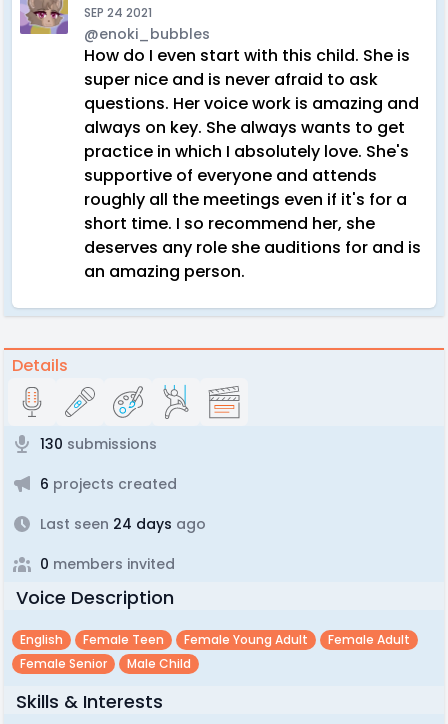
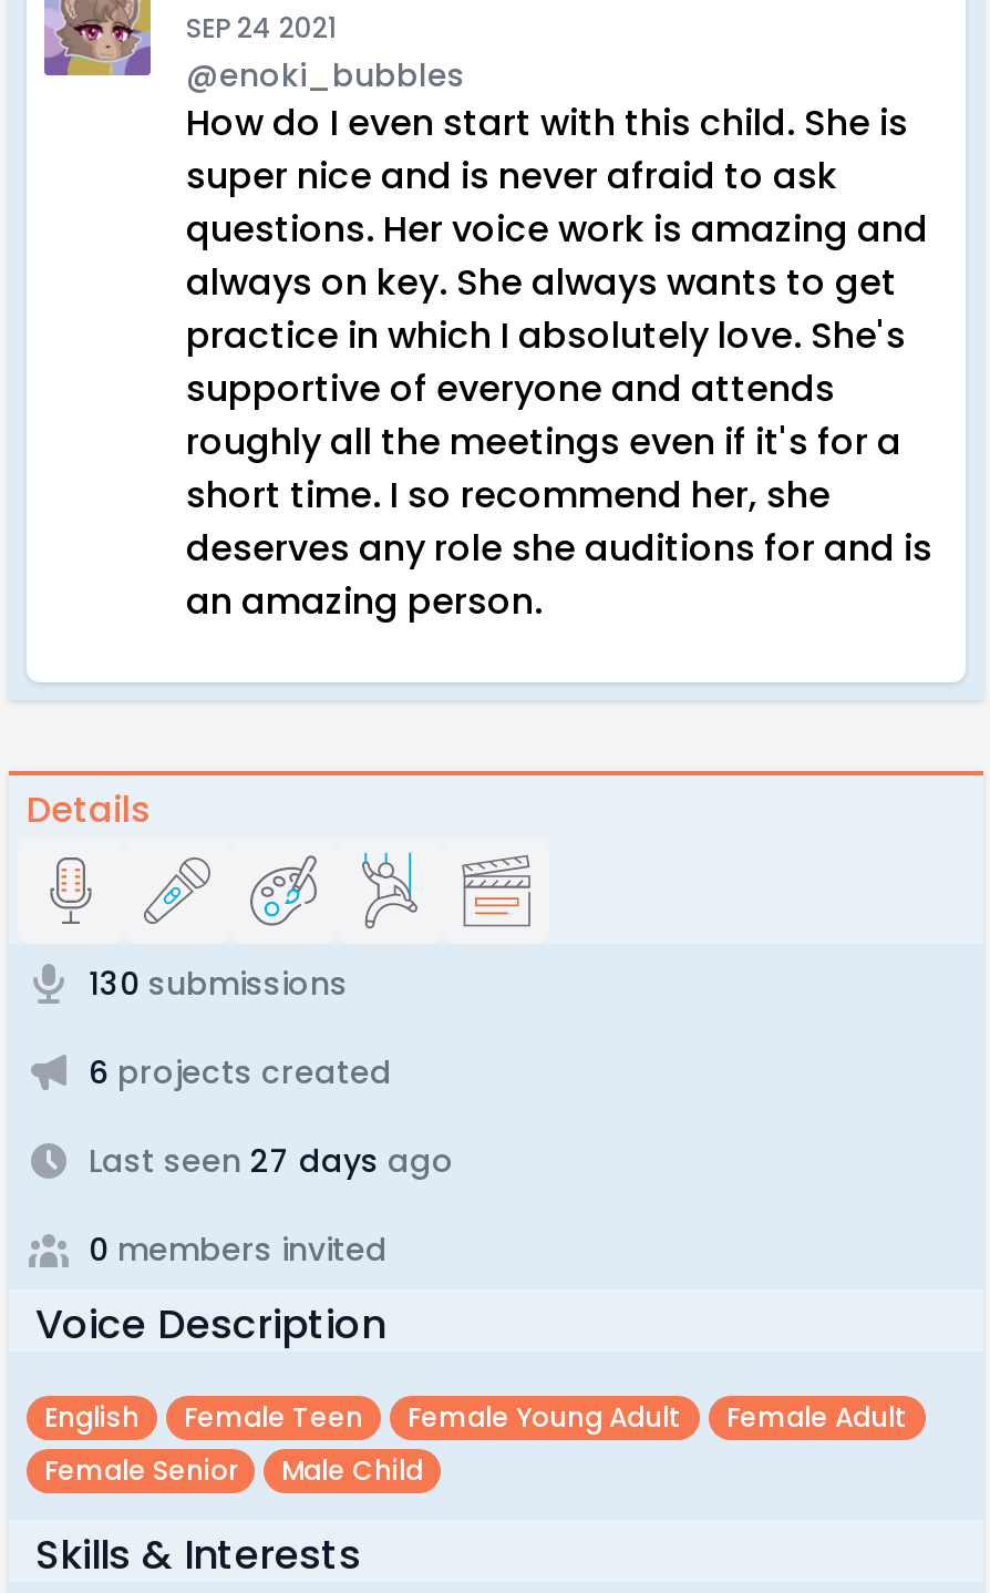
- Last seen 24 days ago
+ Last seen 27 days ago
